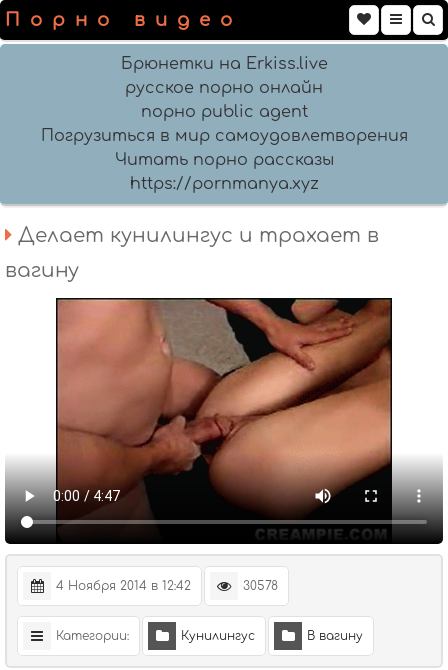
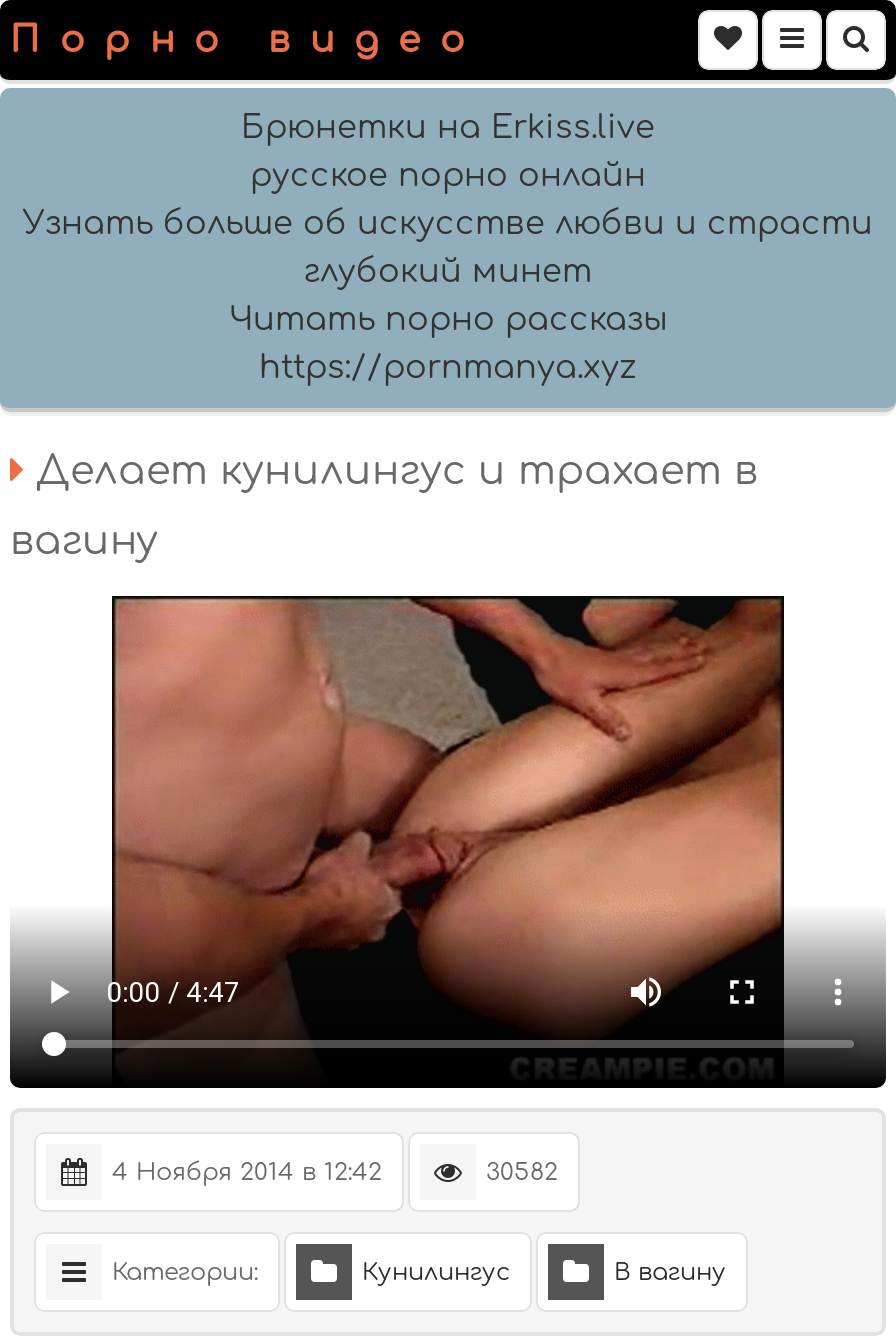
- порно public agent
- Погрузиться в мир самоудовлетворения
+ Узнать больше об искусстве любви и страсти
+ глубокий минет

- 30578
+ 30582
